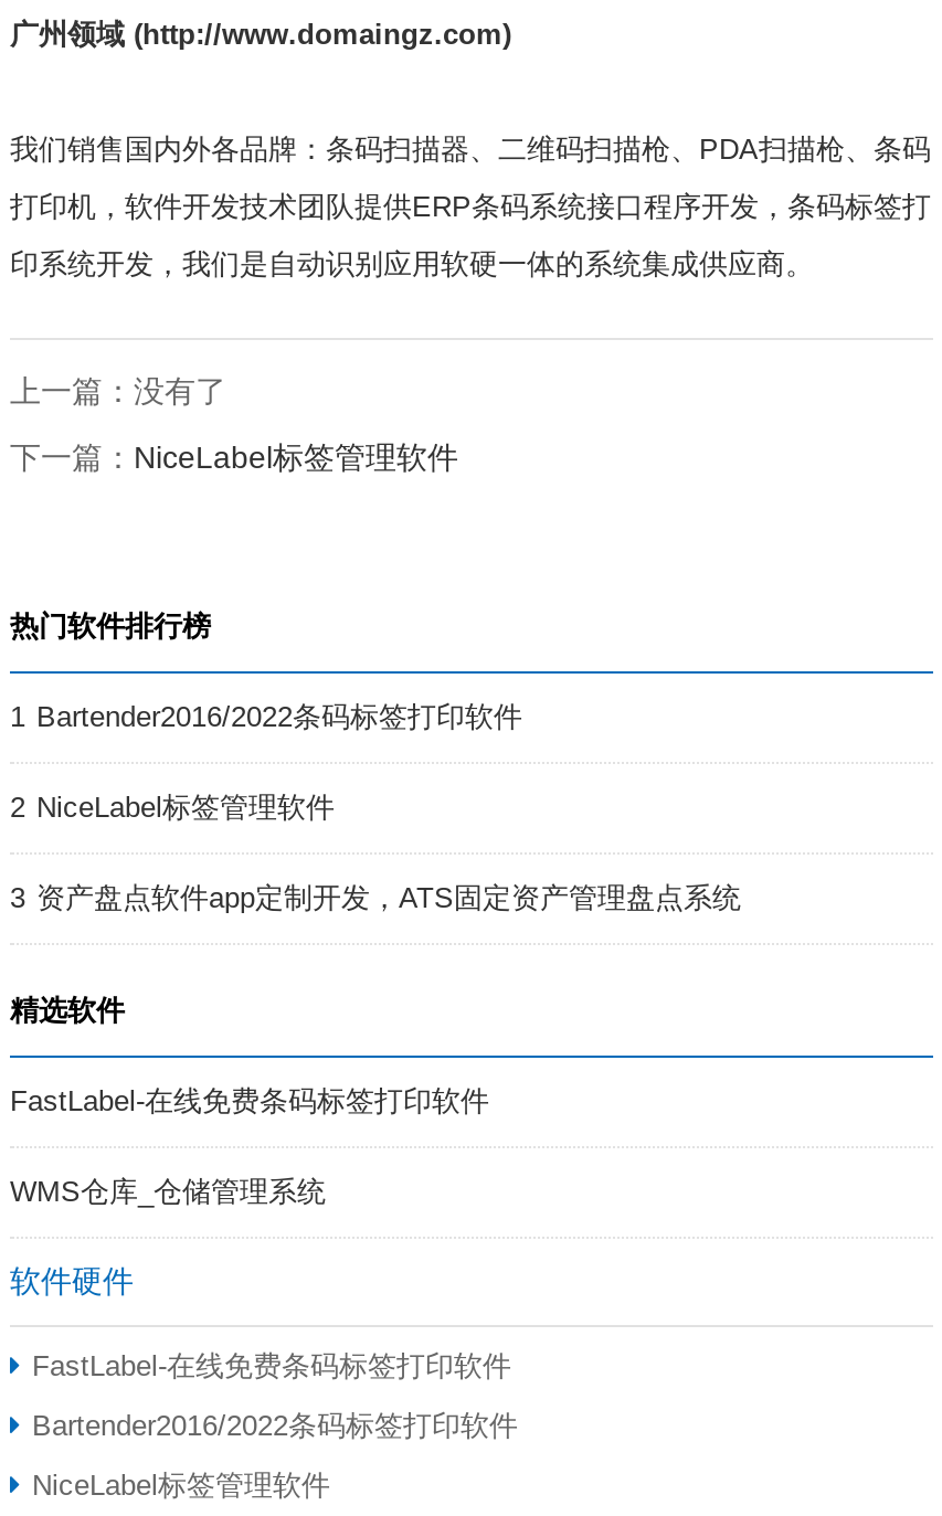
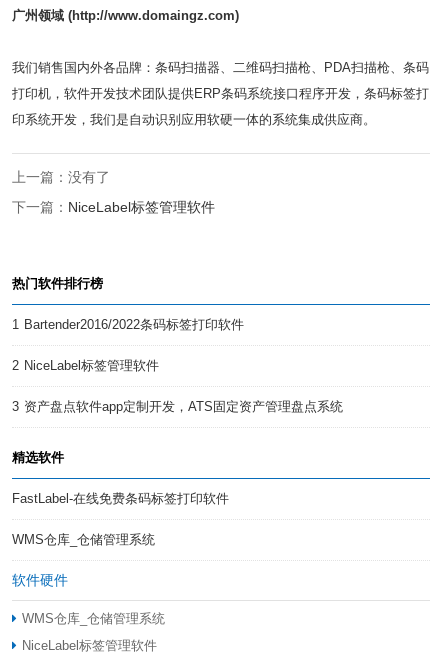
- FastLabel-在线免费条码标签打印软件
- Bartender2016/2022条码标签打印软件
+ WMS仓库_仓储管理系统
